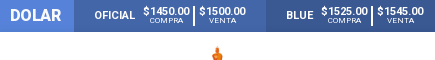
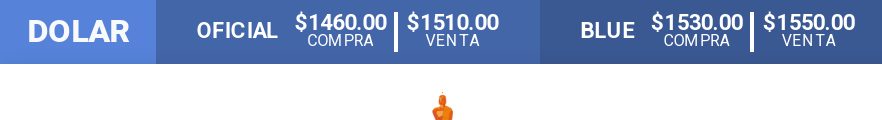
- $1450.00
+ $1460.00

- $1500.00
+ $1510.00

- $1525.00
+ $1530.00

- $1545.00
+ $1550.00
